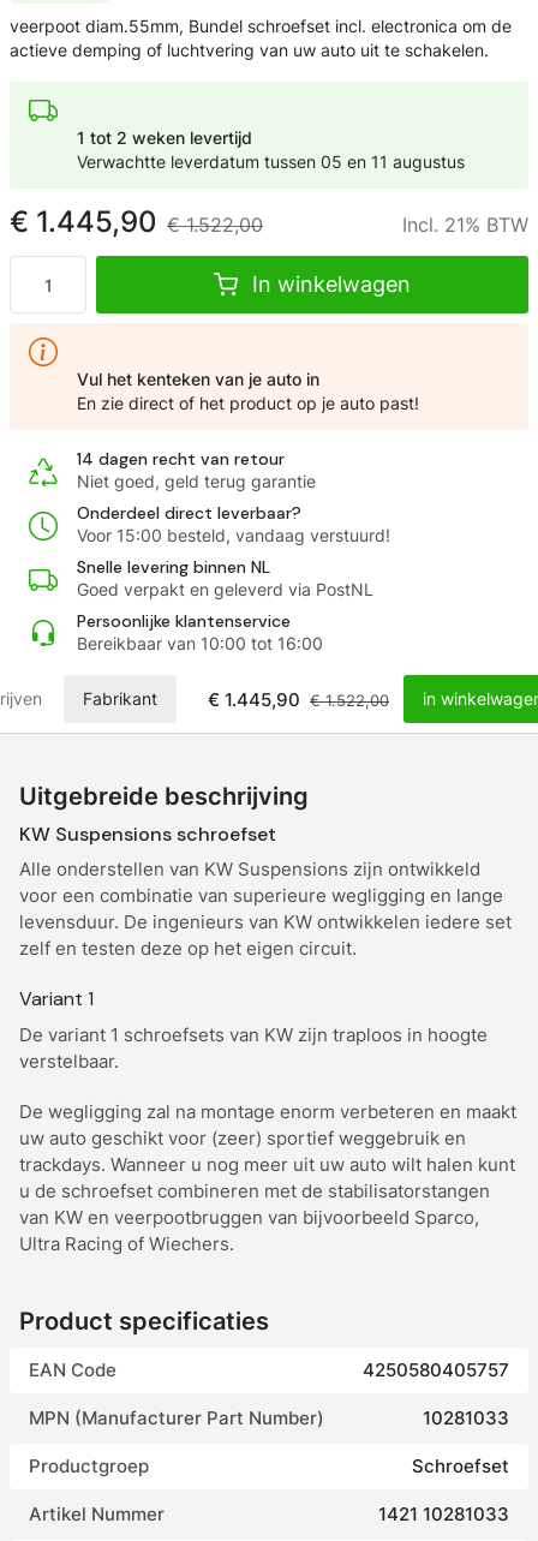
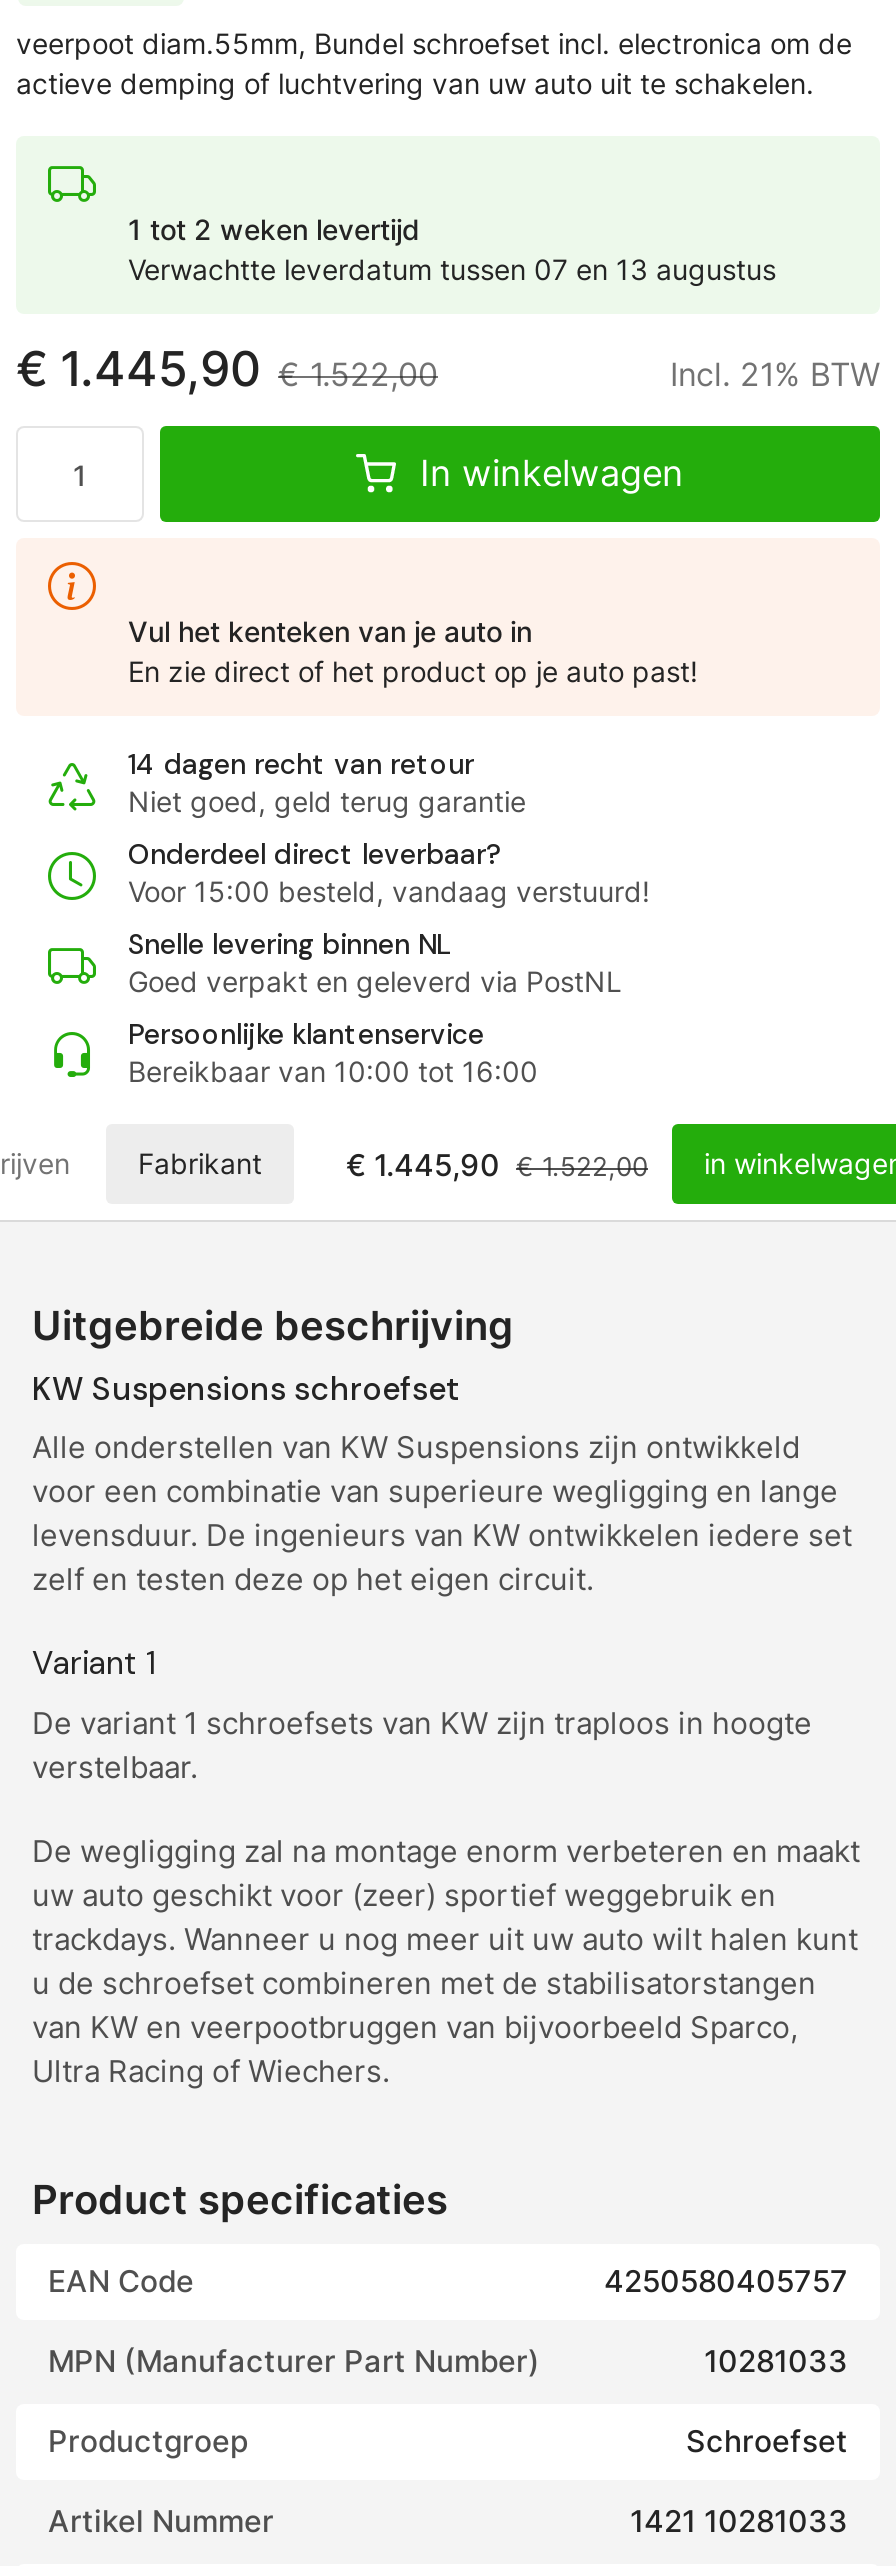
- Verwachtte leverdatum tussen 05 en 11 augustus
+ Verwachtte leverdatum tussen 07 en 13 augustus
